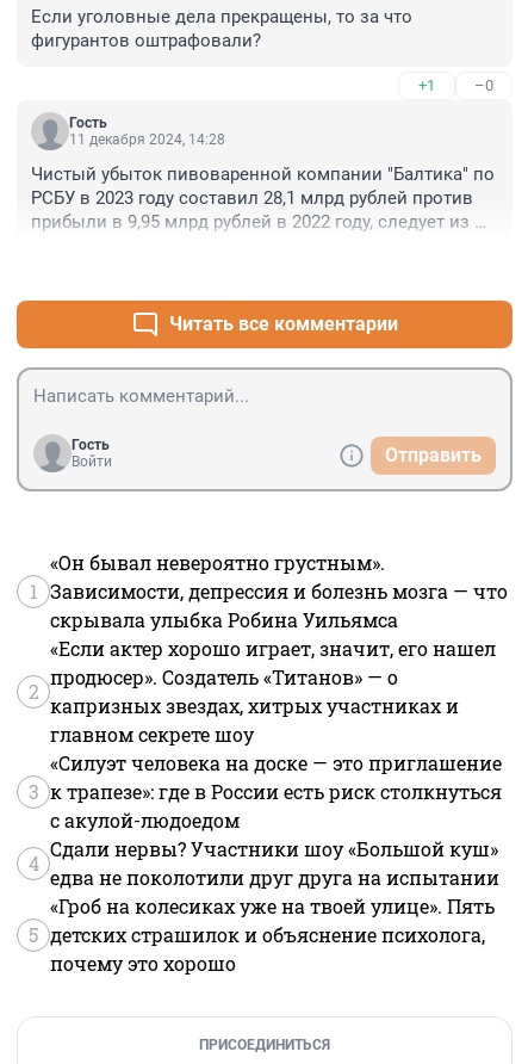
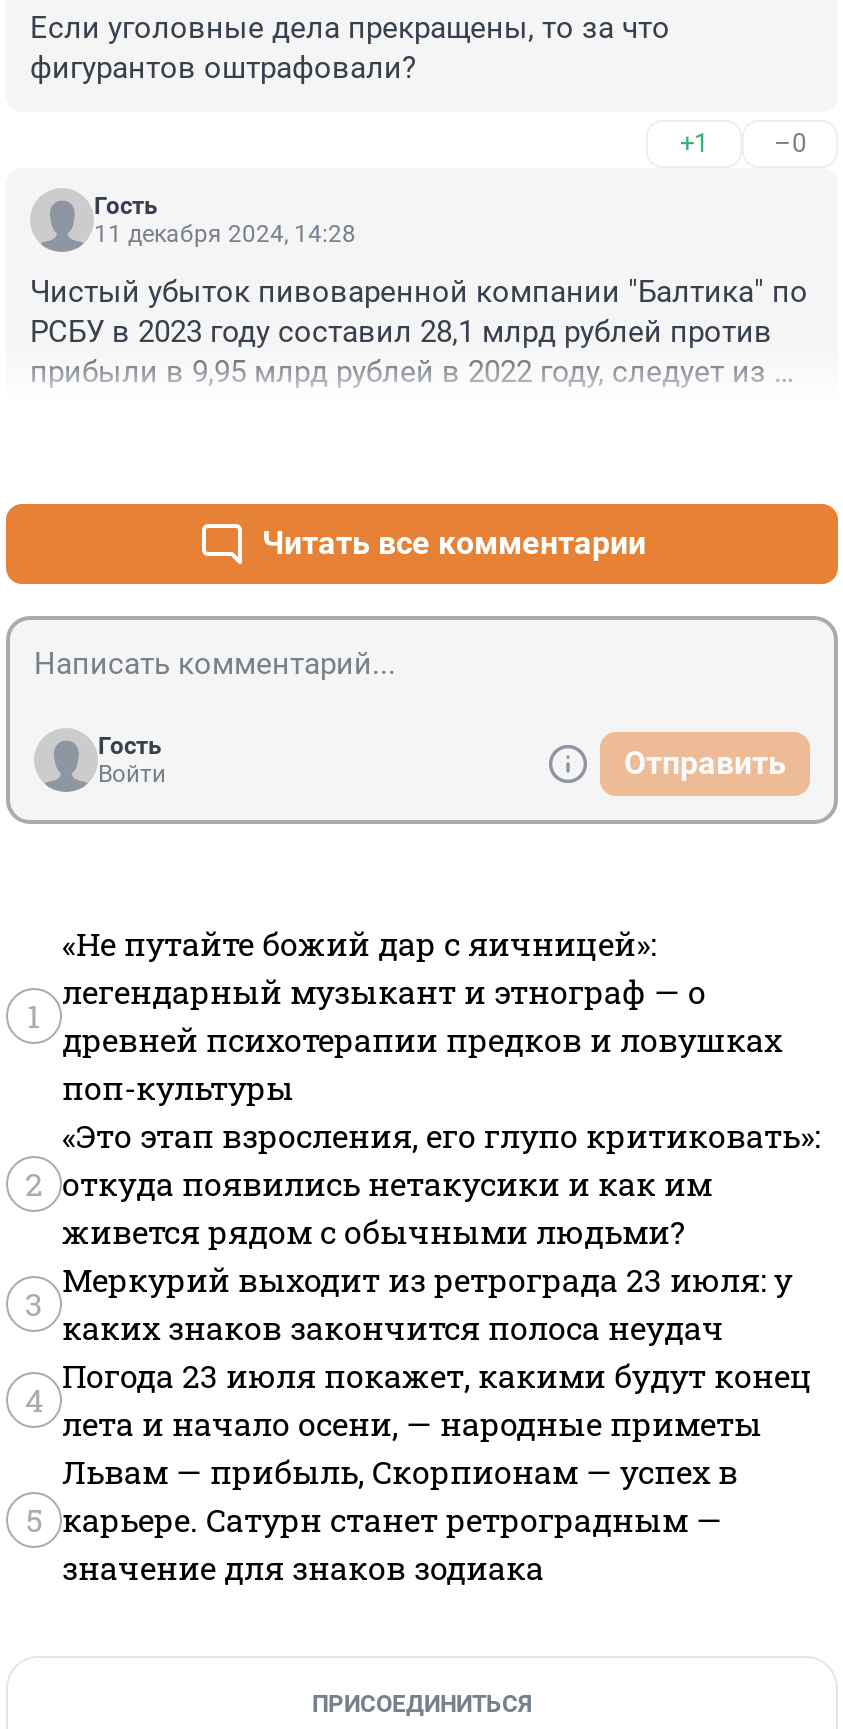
- «Он бывал невероятно грустным».
- Зависимости, депрессия и болезнь мозга — что
- скрывала улыбка Робина Уильямса
+ «Не путайте божий дар с яичницей»:
+ легендарный музыкант и этнограф — о
+ древней психотерапии предков и ловушках
+ поп-культуры

- «Если актер хорошо играет, значит, его нашел
- продюсер». Создатель «Титанов» — о
- капризных звездах, хитрых участниках и
- главном секрете шоу
+ «Это этап взросления, его глупо критиковать»:
+ откуда появились нетакусики и как им
+ живется рядом с обычными людьми?

- «Силуэт человека на доске — это приглашение
- к трапезе»: где в России есть риск столкнуться
- с акулой-людоедом
+ Меркурий выходит из ретрограда 23 июля: у
+ каких знаков закончится полоса неудач

- Сдали нервы? Участники шоу «Большой куш»
- едва не поколотили друг друга на испытании
+ Погода 23 июля покажет, какими будут конец
+ лета и начало осени, — народные приметы

- «Гроб на колесиках уже на твоей улице». Пять
- детских страшилок и объяснение психолога,
- почему это хорошо
+ Львам — прибыль, Скорпионам — успех в
+ карьере. Сатурн станет ретроградным —
+ значение для знаков зодиака
